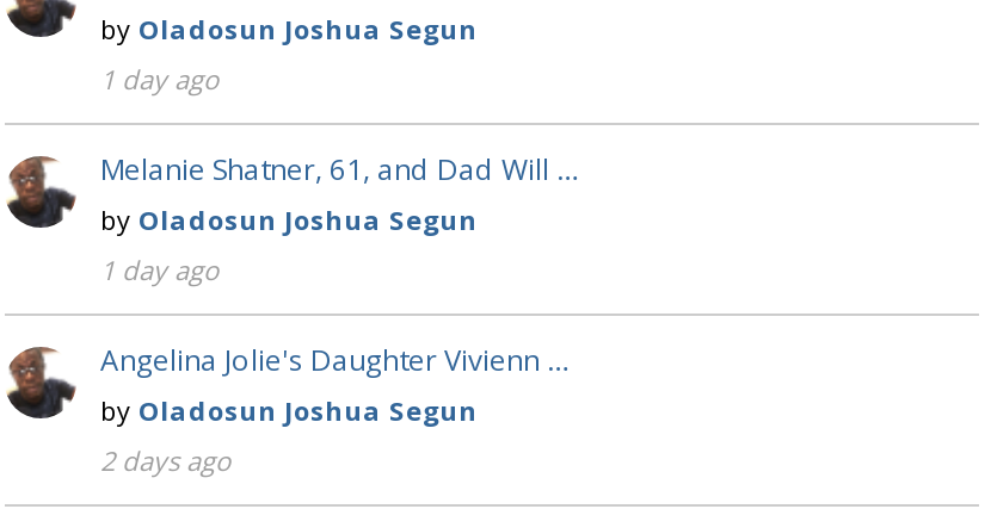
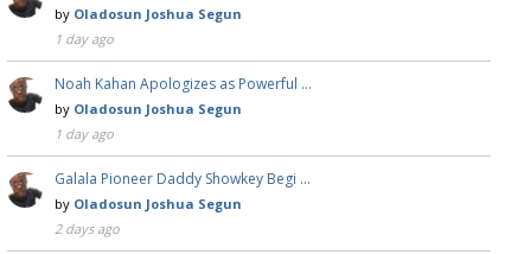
- Melanie Shatner, 61, and Dad Will …
+ Noah Kahan Apologizes as Powerful …

- Angelina Jolie's Daughter Vivienn …
+ Galala Pioneer Daddy Showkey Begi …
